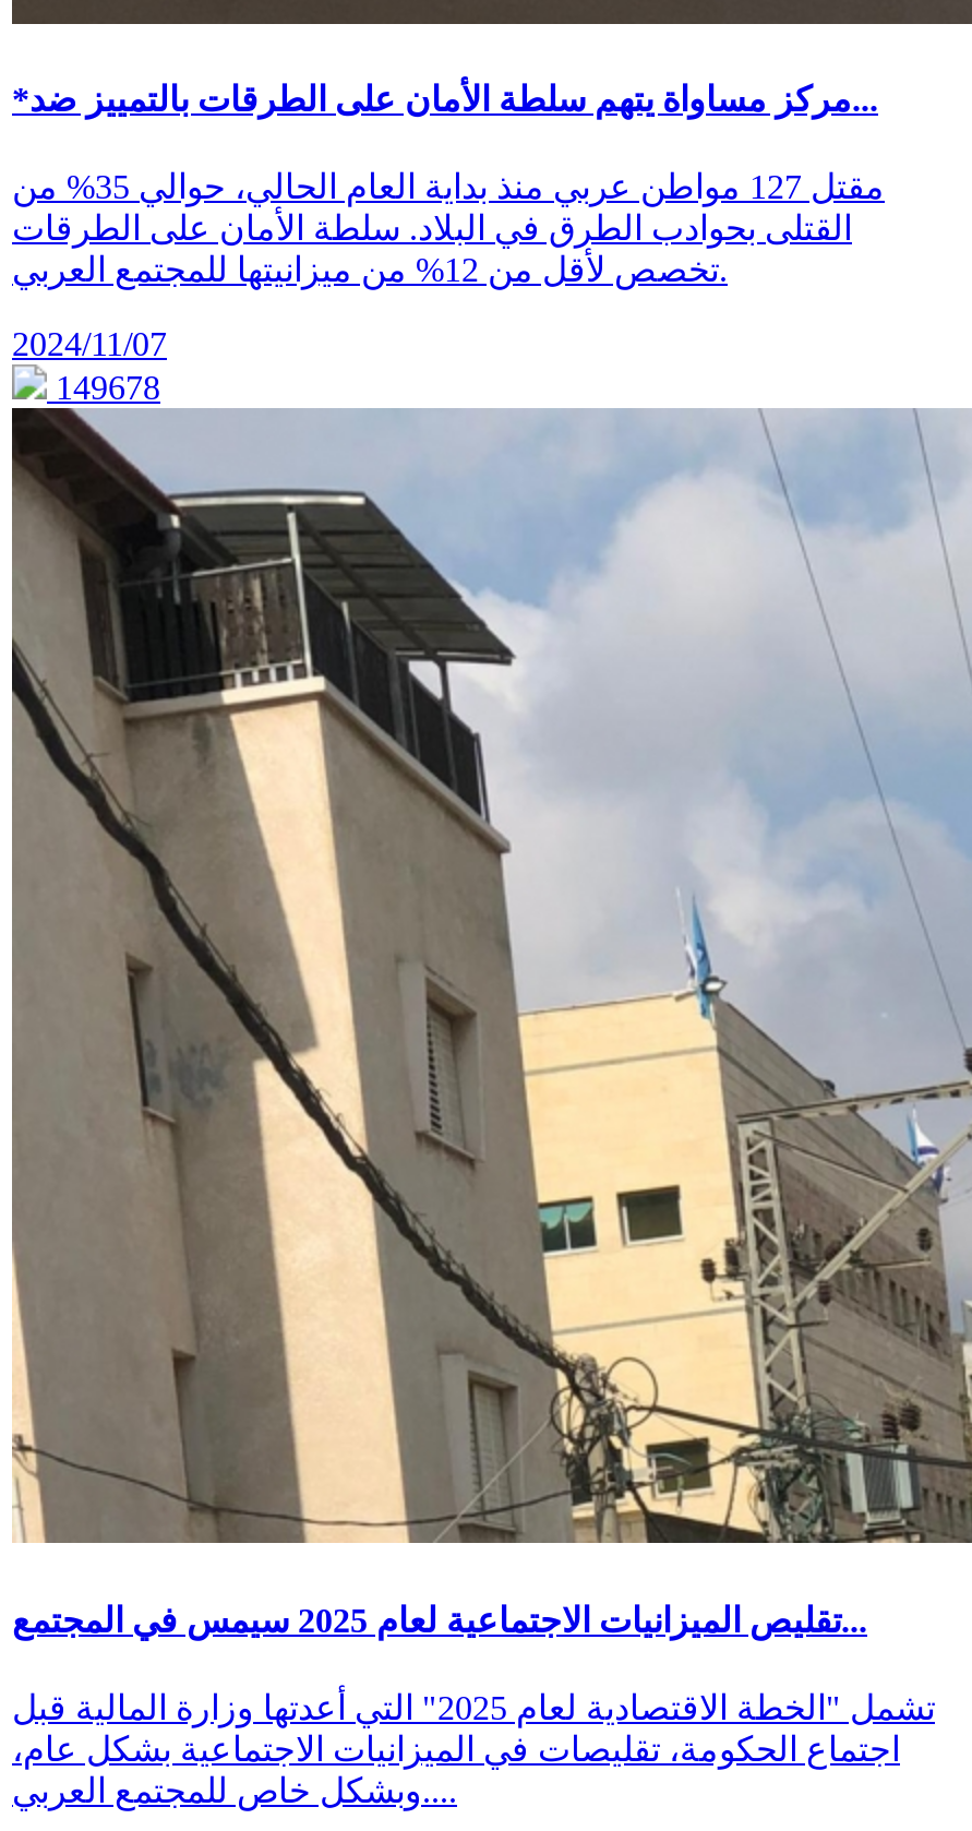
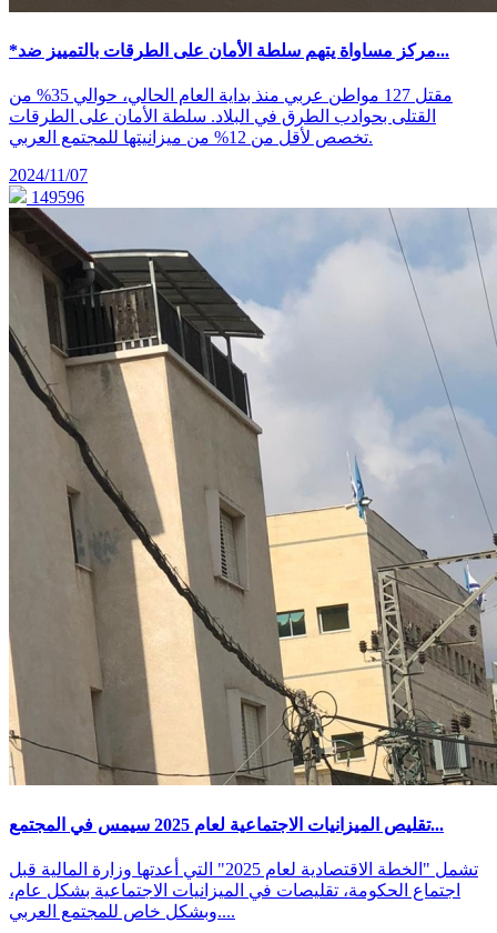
- 149678
+ 149596
